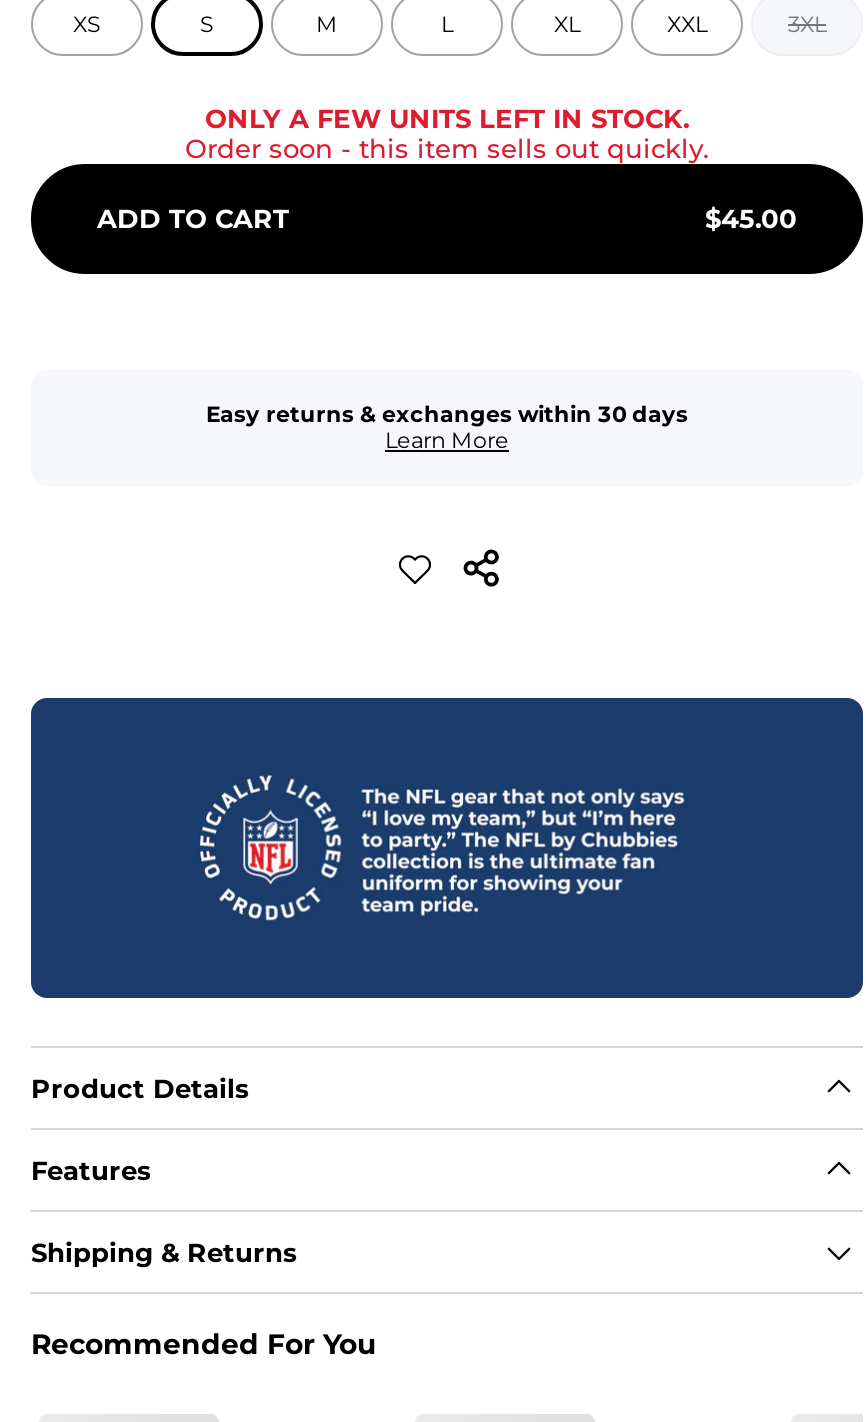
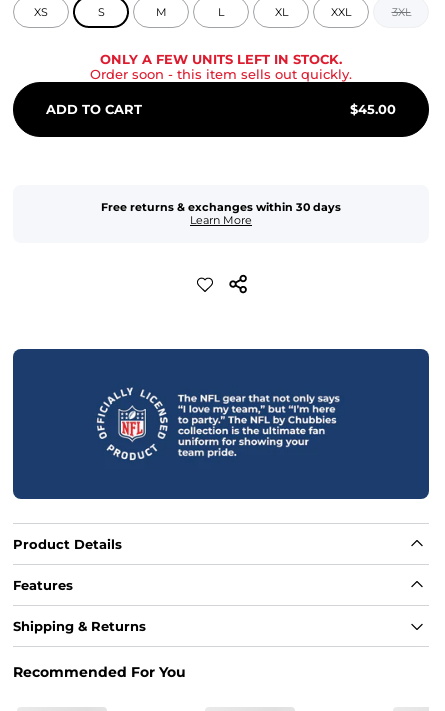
- Easy returns & exchanges within 30 days
+ Free returns & exchanges within 30 days
